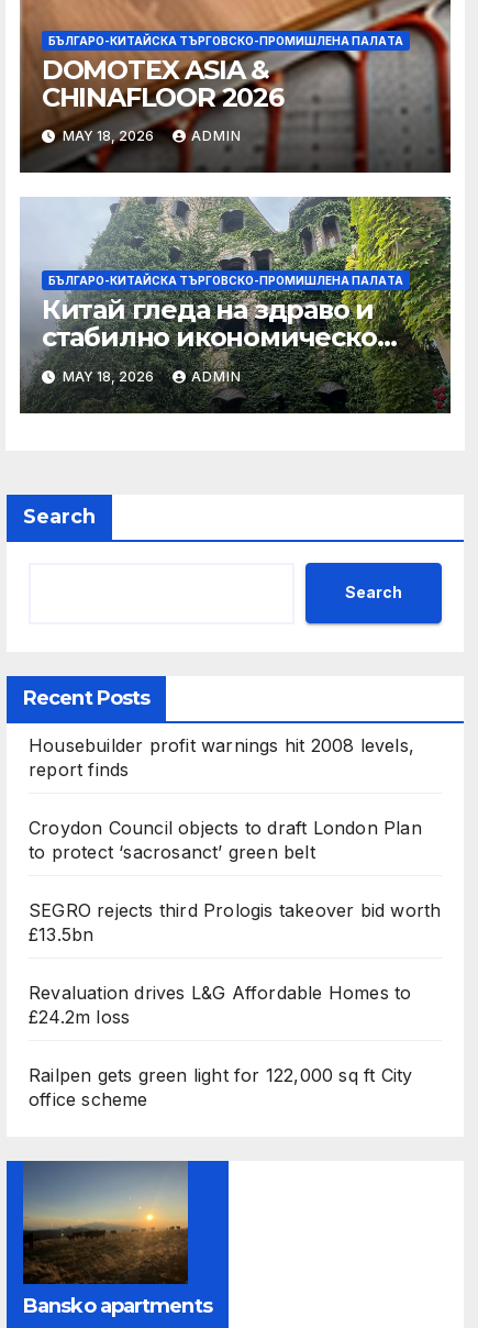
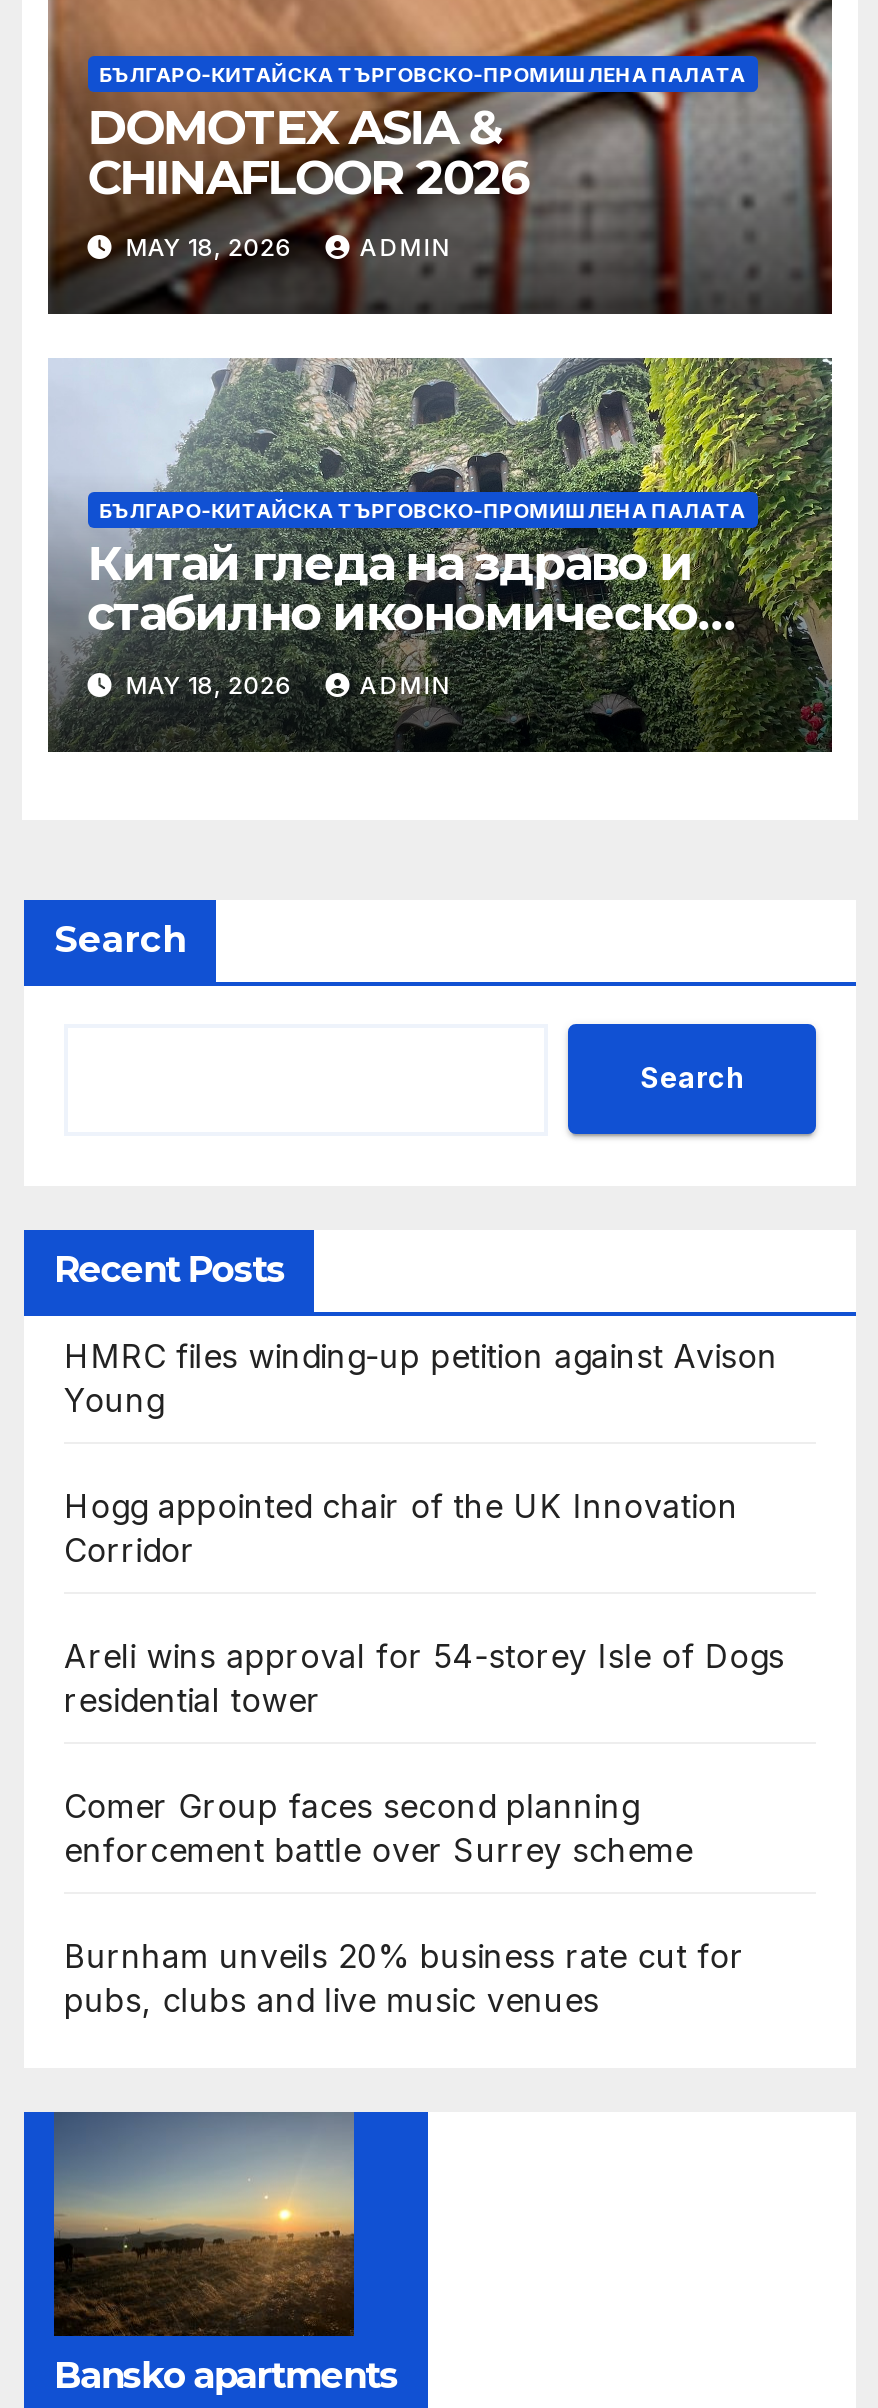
- Housebuilder profit warnings hit 2008 levels,
- report finds
+ HMRC files winding-up petition against Avison
+ Young

- Croydon Council objects to draft London Plan
- to protect ‘sacrosanct’ green belt
+ Hogg appointed chair of the UK Innovation
+ Corridor

- SEGRO rejects third Prologis takeover bid worth
- £13.5bn
+ Areli wins approval for 54-storey Isle of Dogs
+ residential tower

- Revaluation drives L&G Affordable Homes to
- £24.2m loss
+ Comer Group faces second planning
+ enforcement battle over Surrey scheme

- Railpen gets green light for 122,000 sq ft City
- office scheme
+ Burnham unveils 20% business rate cut for
+ pubs, clubs and live music venues
